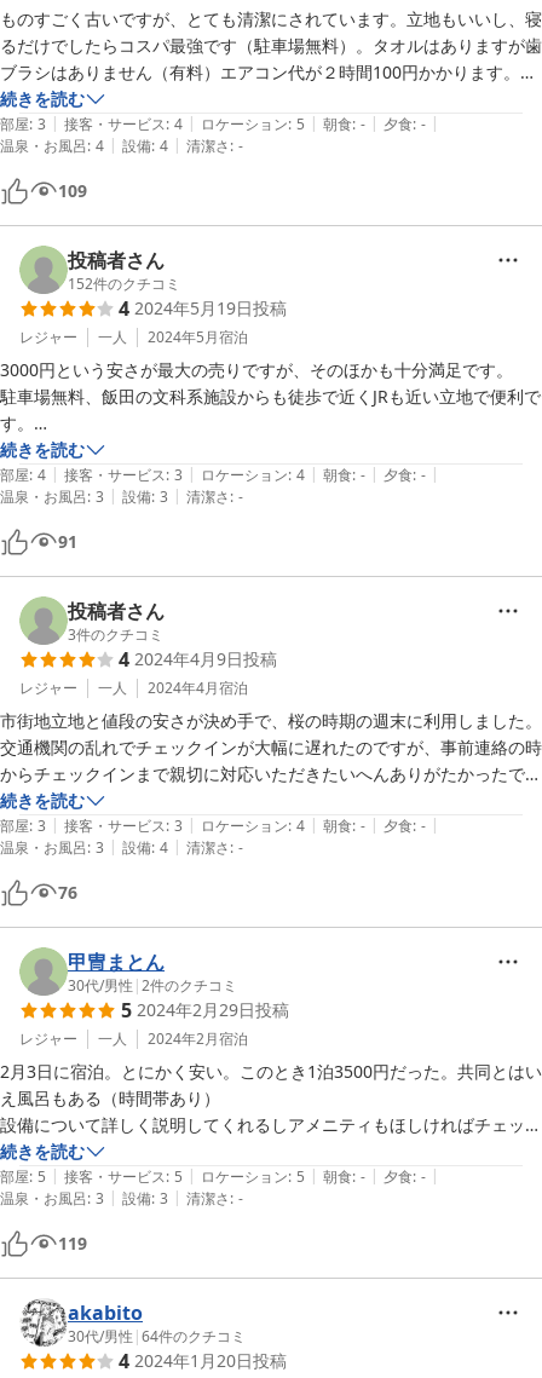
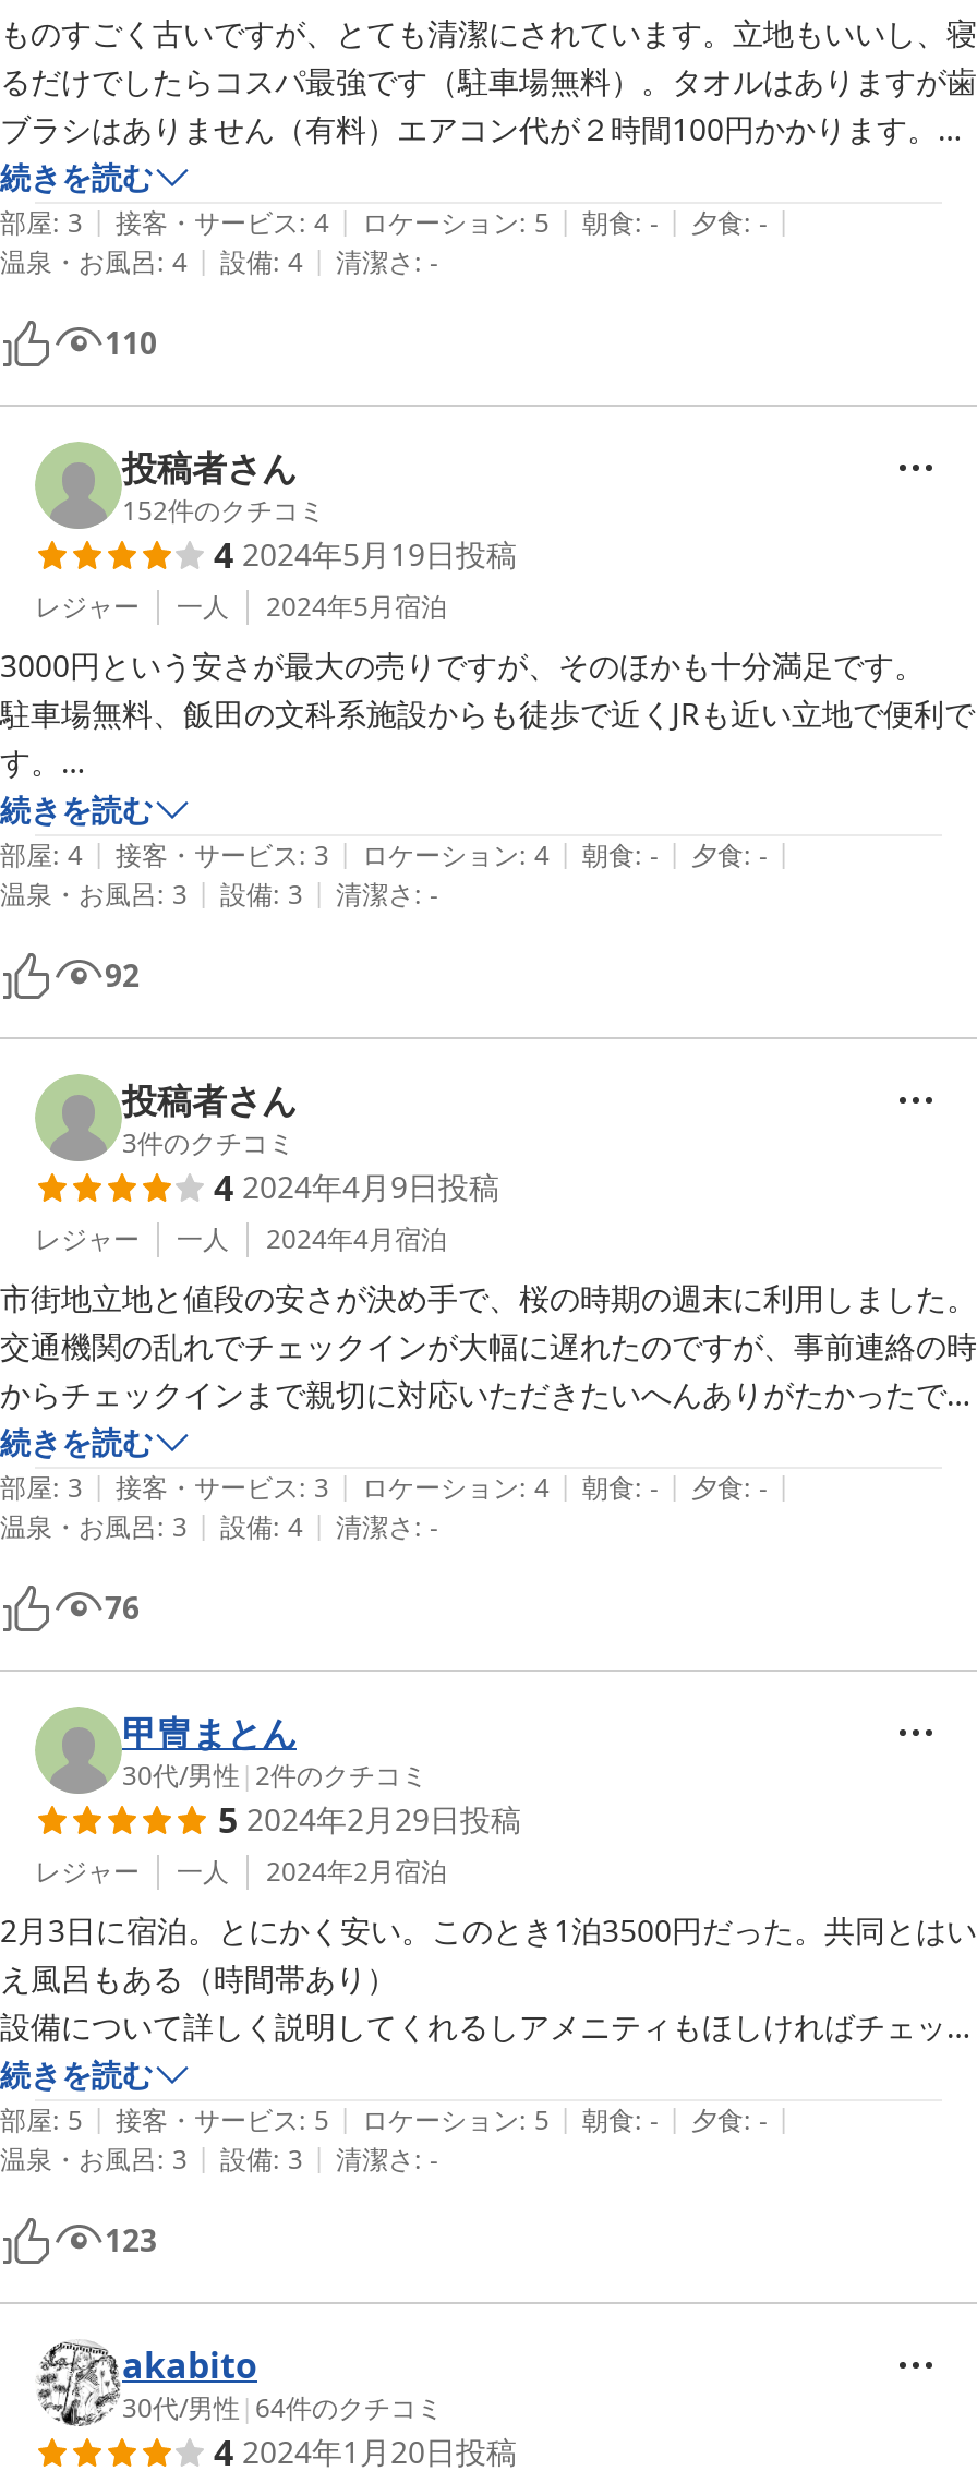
- 109
+ 110

- 91
+ 92

- 119
+ 123
